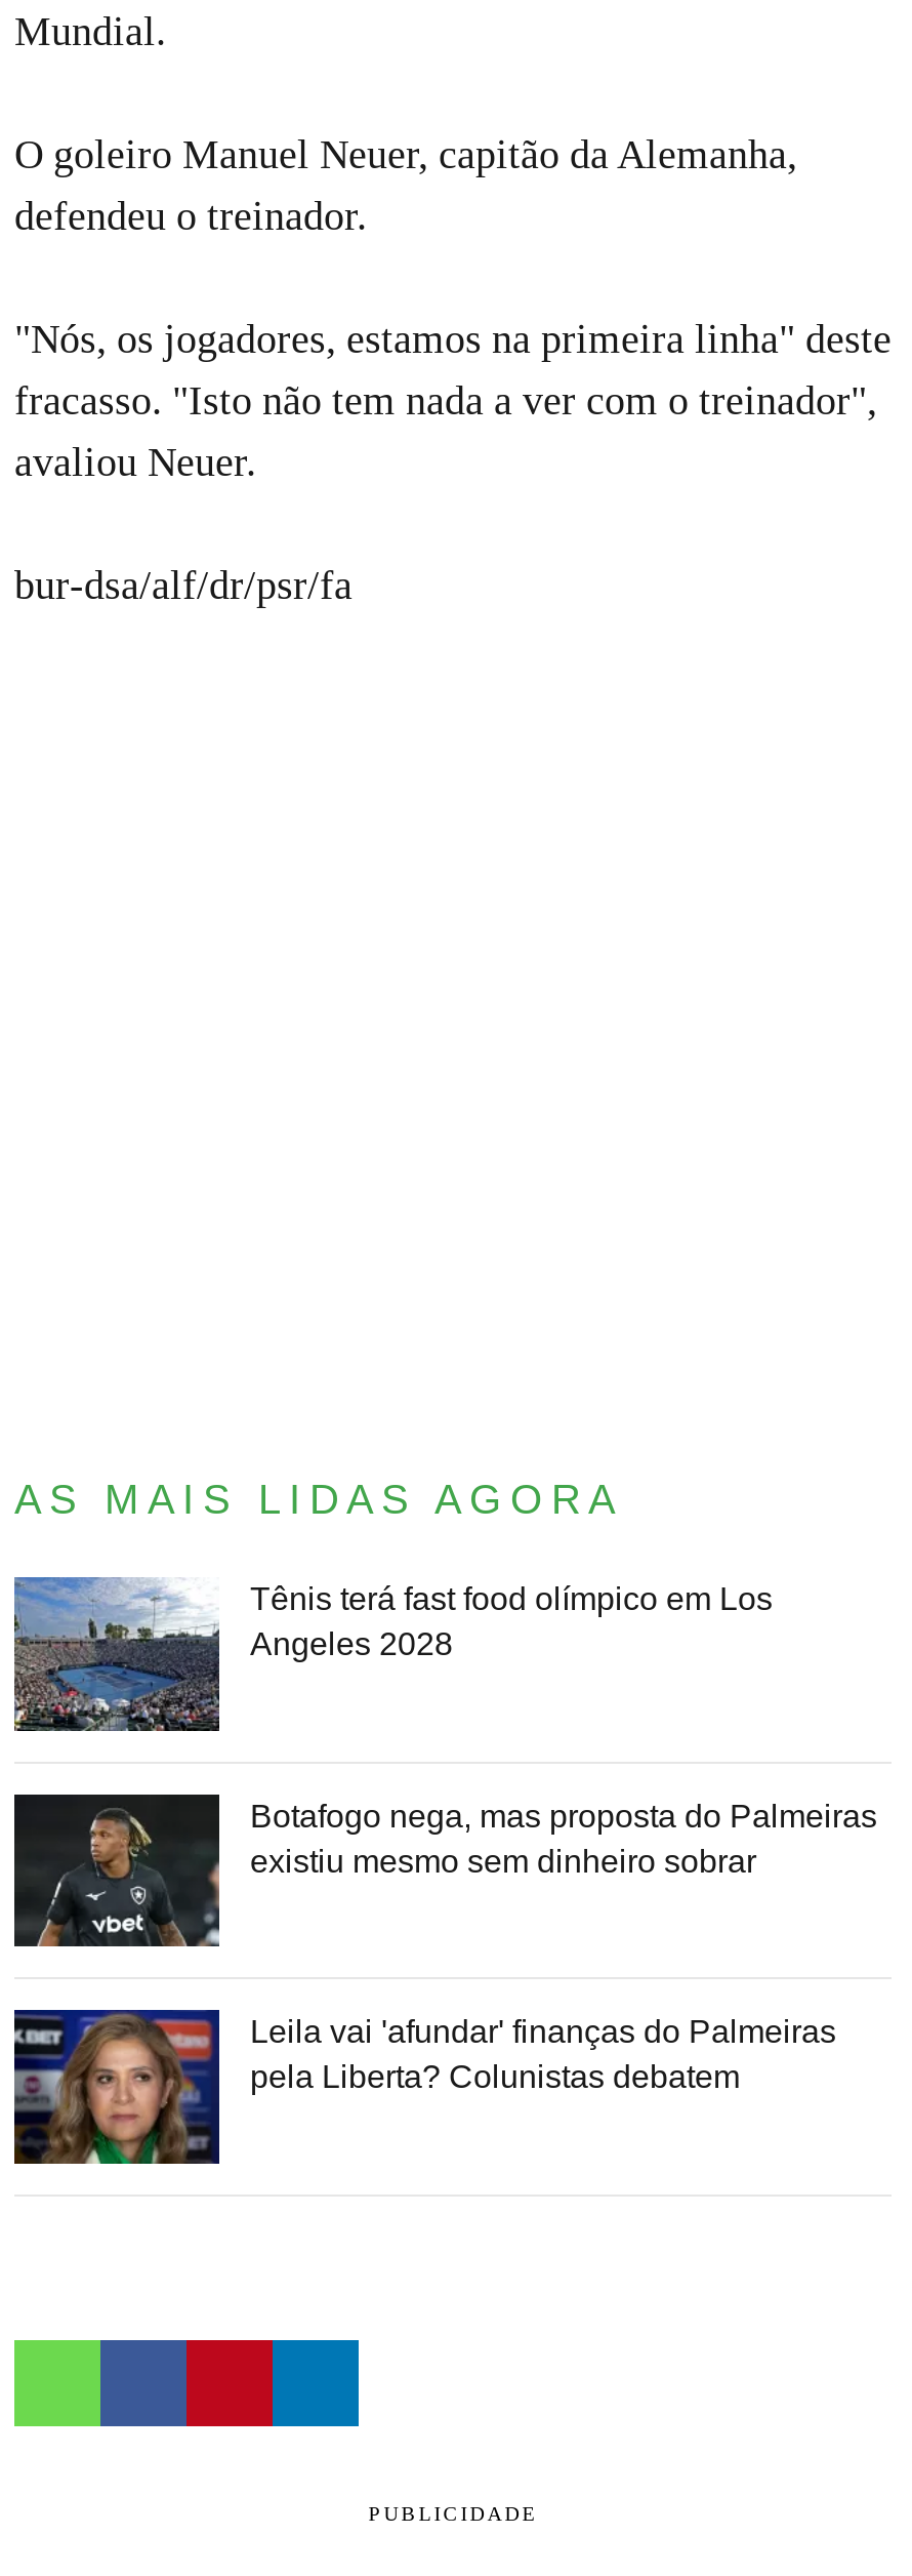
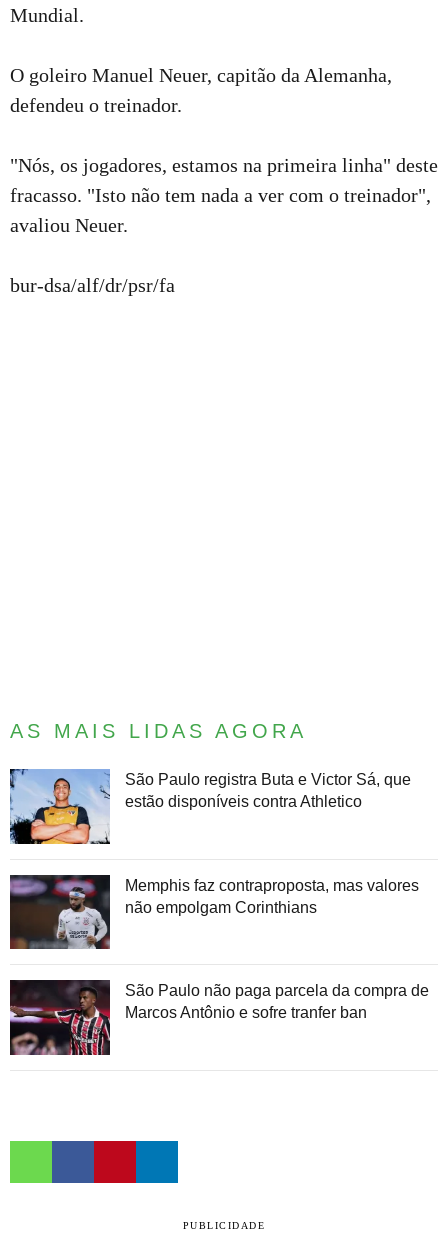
- [image]
- Tênis terá fast food olímpico em Los
- Angeles 2028
+ [image]
+ São Paulo registra Buta e Victor Sá, que
+ estão disponíveis contra Athletico

- [image]
- Botafogo nega, mas proposta do Palmeiras
- existiu mesmo sem dinheiro sobrar
+ [image]
+ Memphis faz contraproposta, mas valores
+ não empolgam Corinthians

- [image]
- Leila vai 'afundar' finanças do Palmeiras
- pela Liberta? Colunistas debatem
+ [image]
+ São Paulo não paga parcela da compra de
+ Marcos Antônio e sofre tranfer ban
